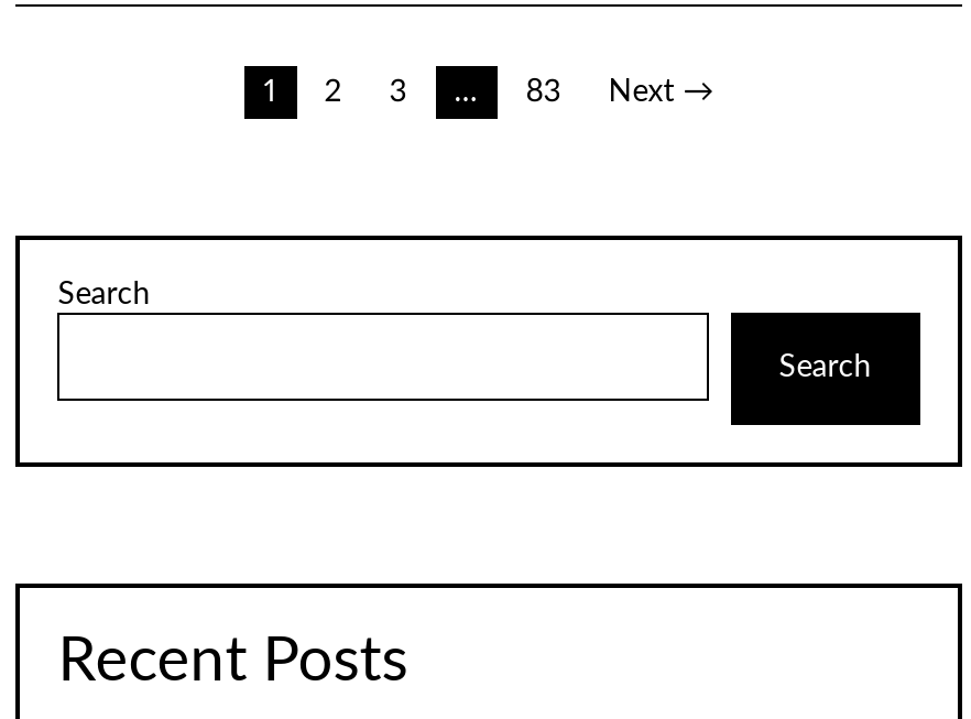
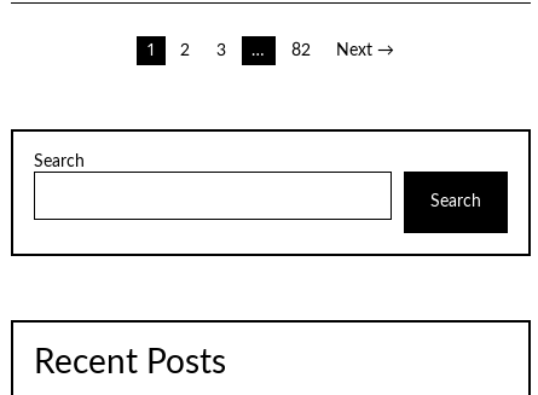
- 83
+ 82
